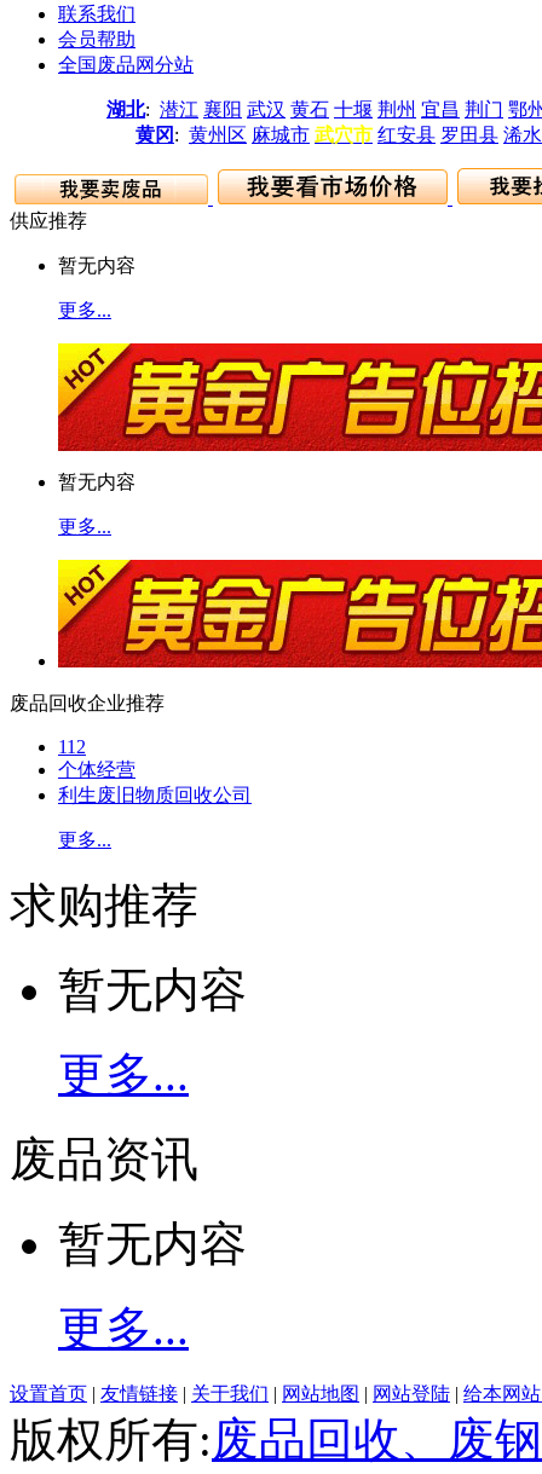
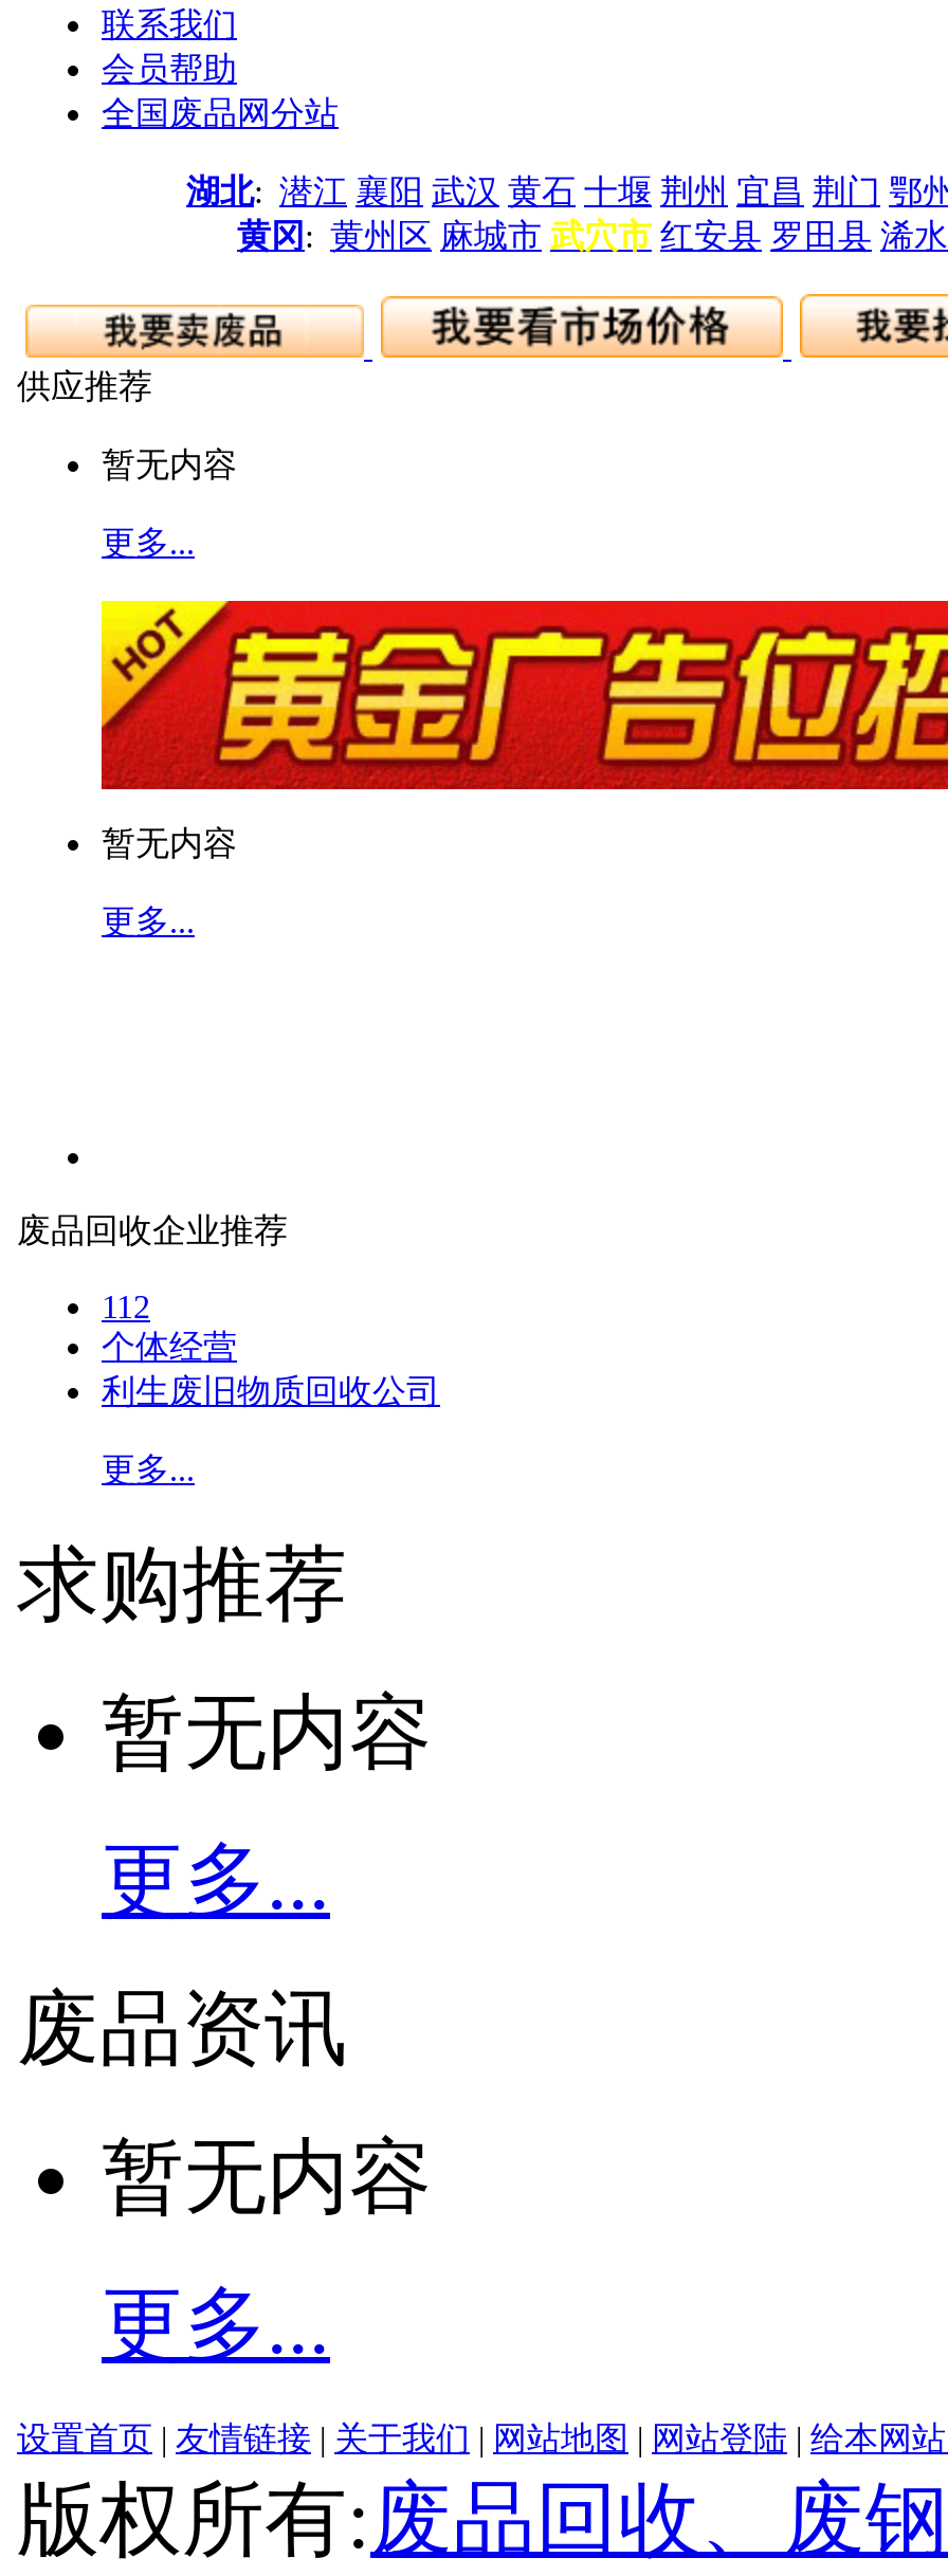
- [image]
